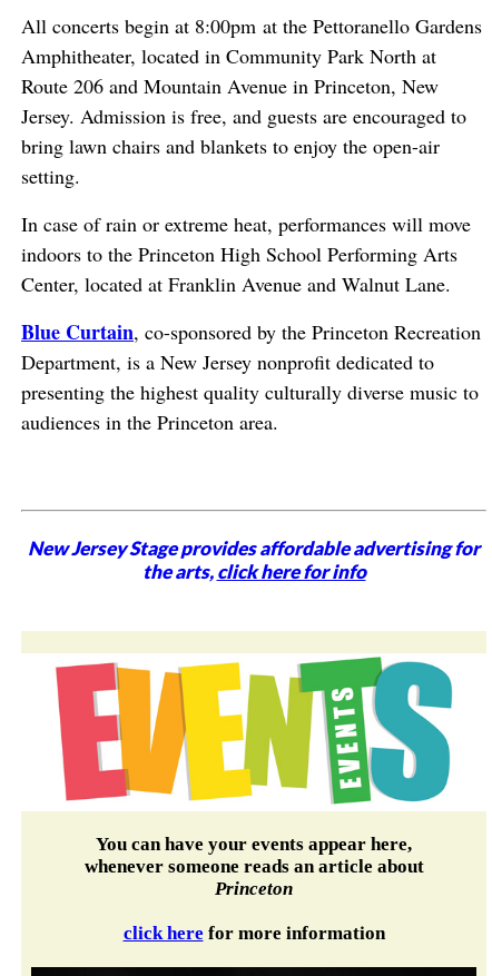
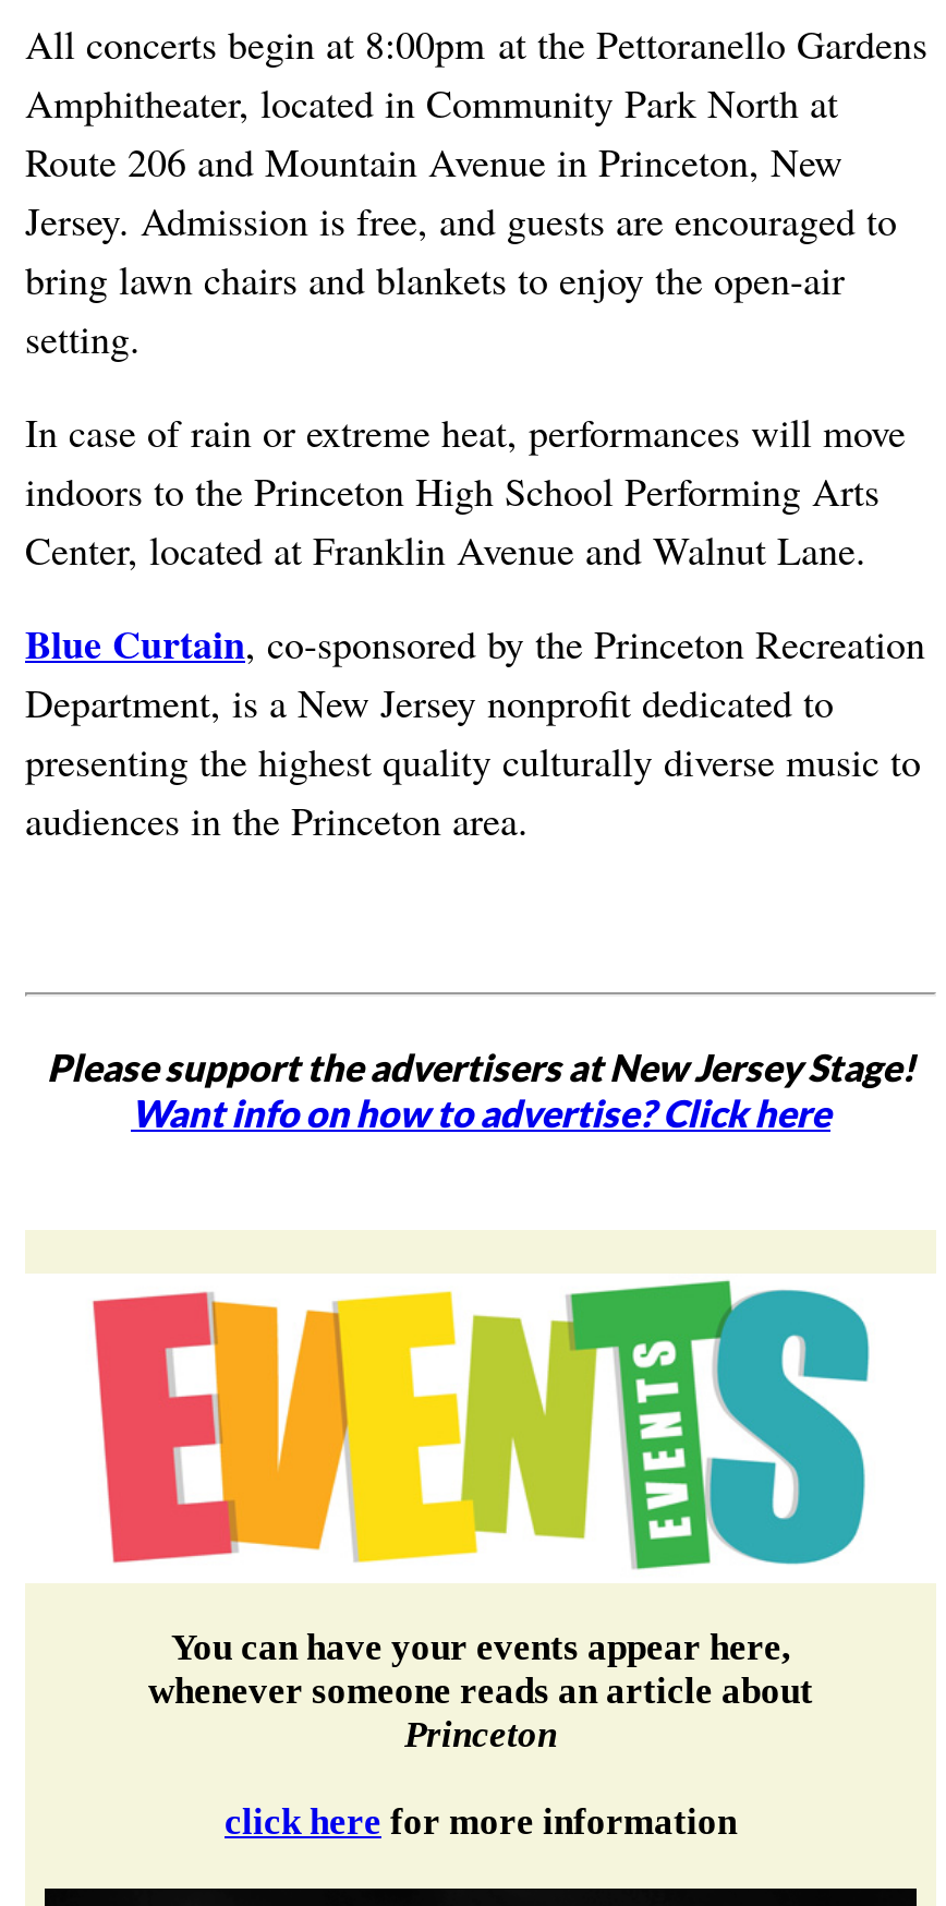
- New Jersey Stage provides affordable advertising for
- the arts, click here for info
+ Please support the advertisers at New Jersey Stage!
+ Want info on how to advertise? Click here
